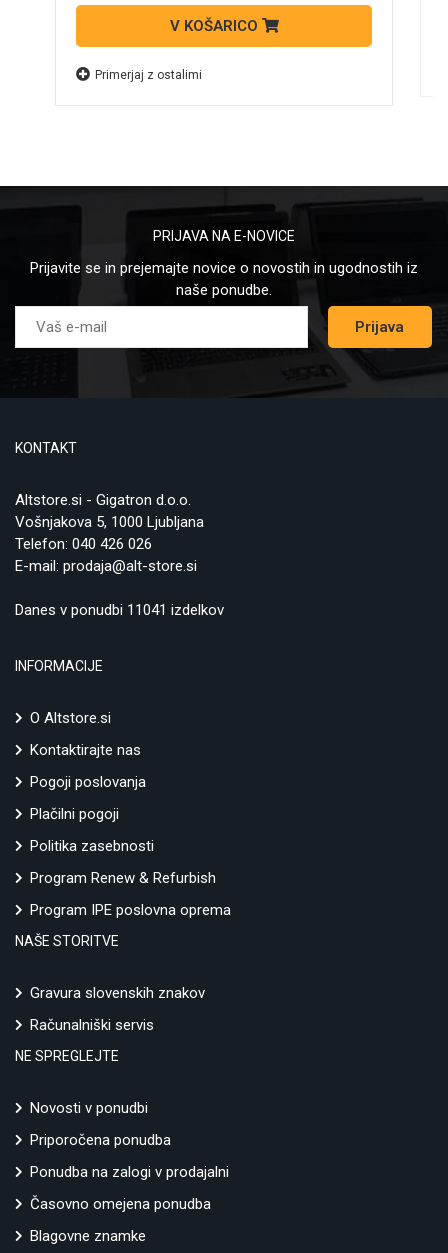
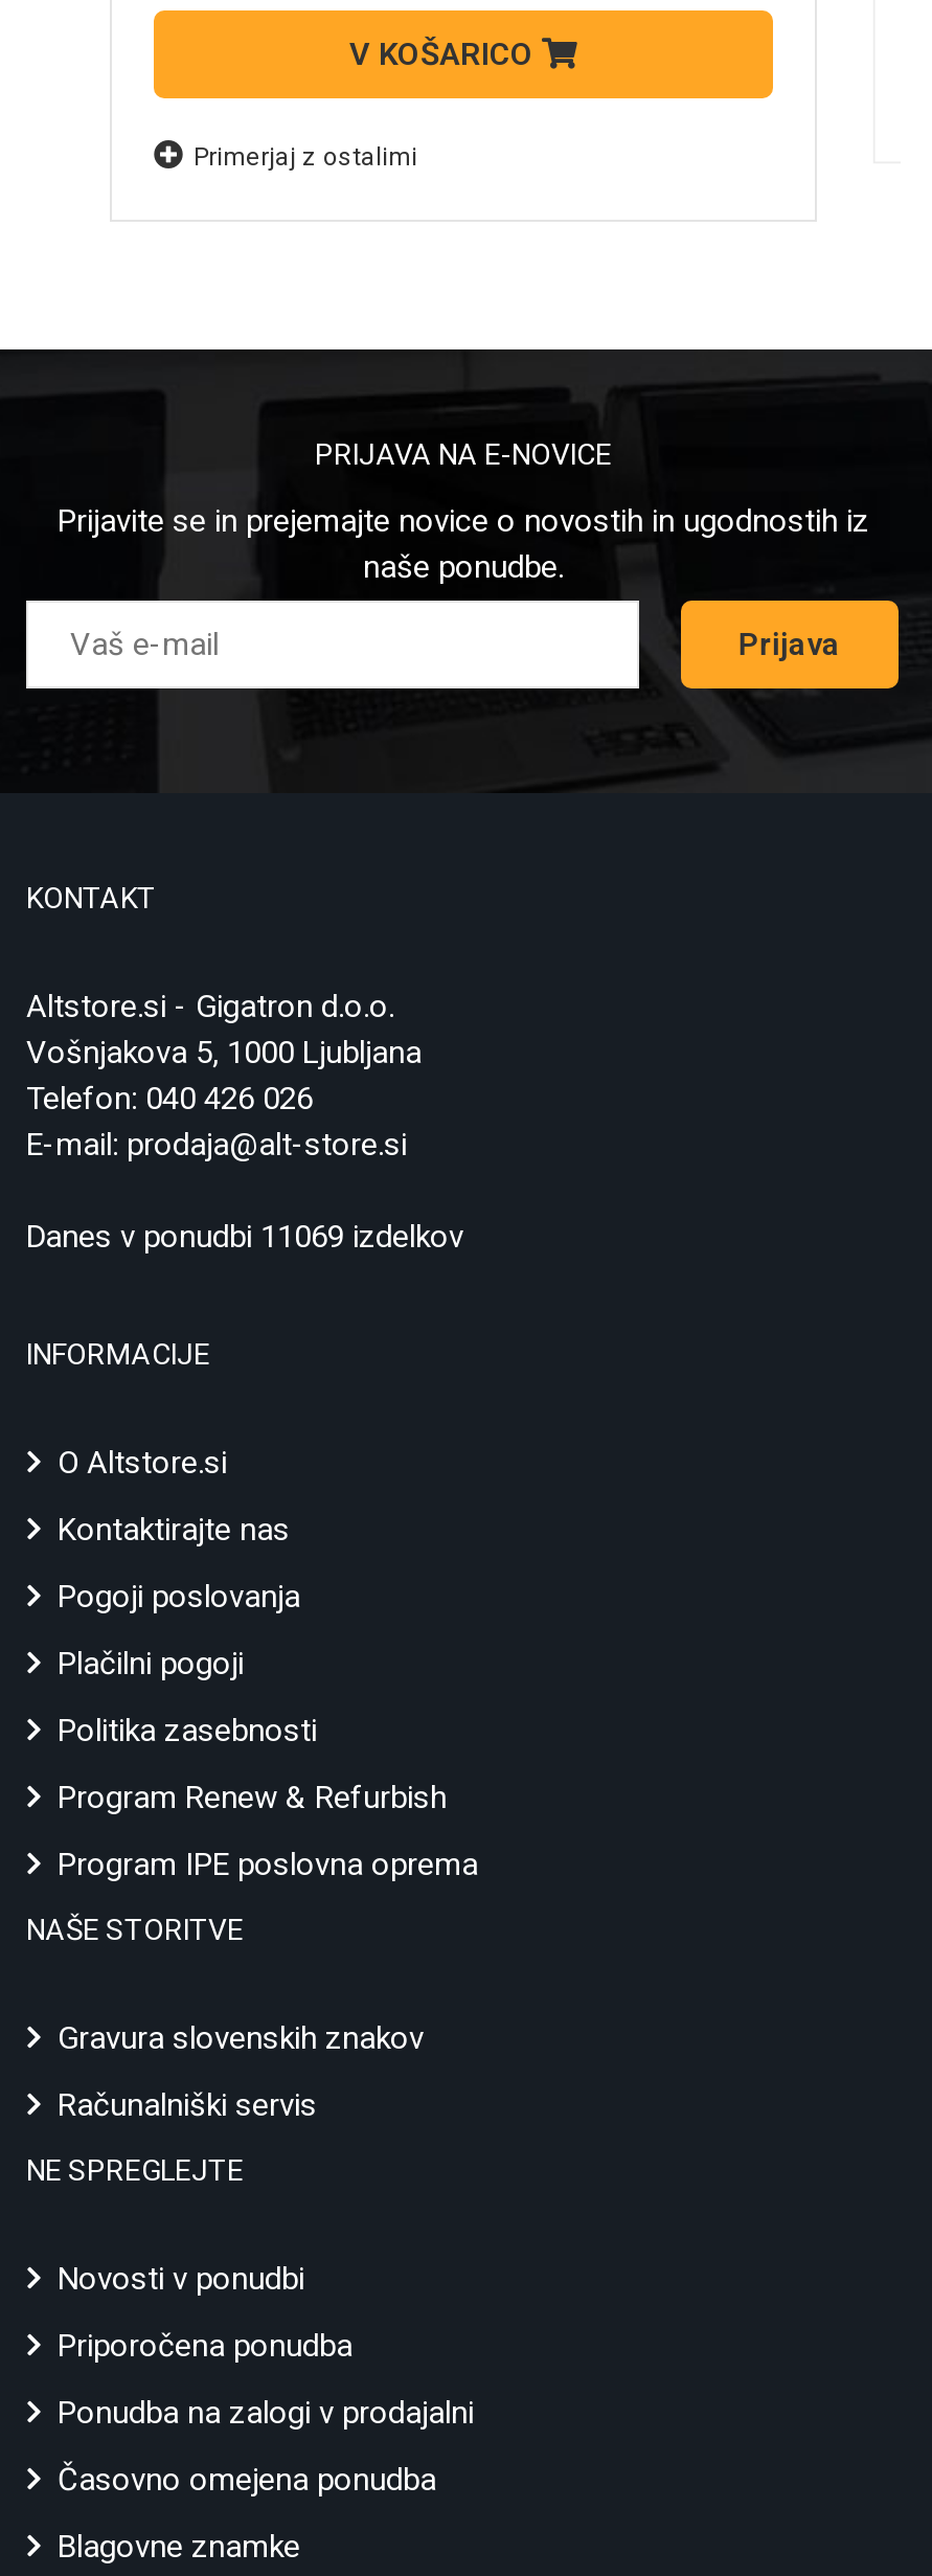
- Danes v ponudbi 11041 izdelkov
+ Danes v ponudbi 11069 izdelkov
